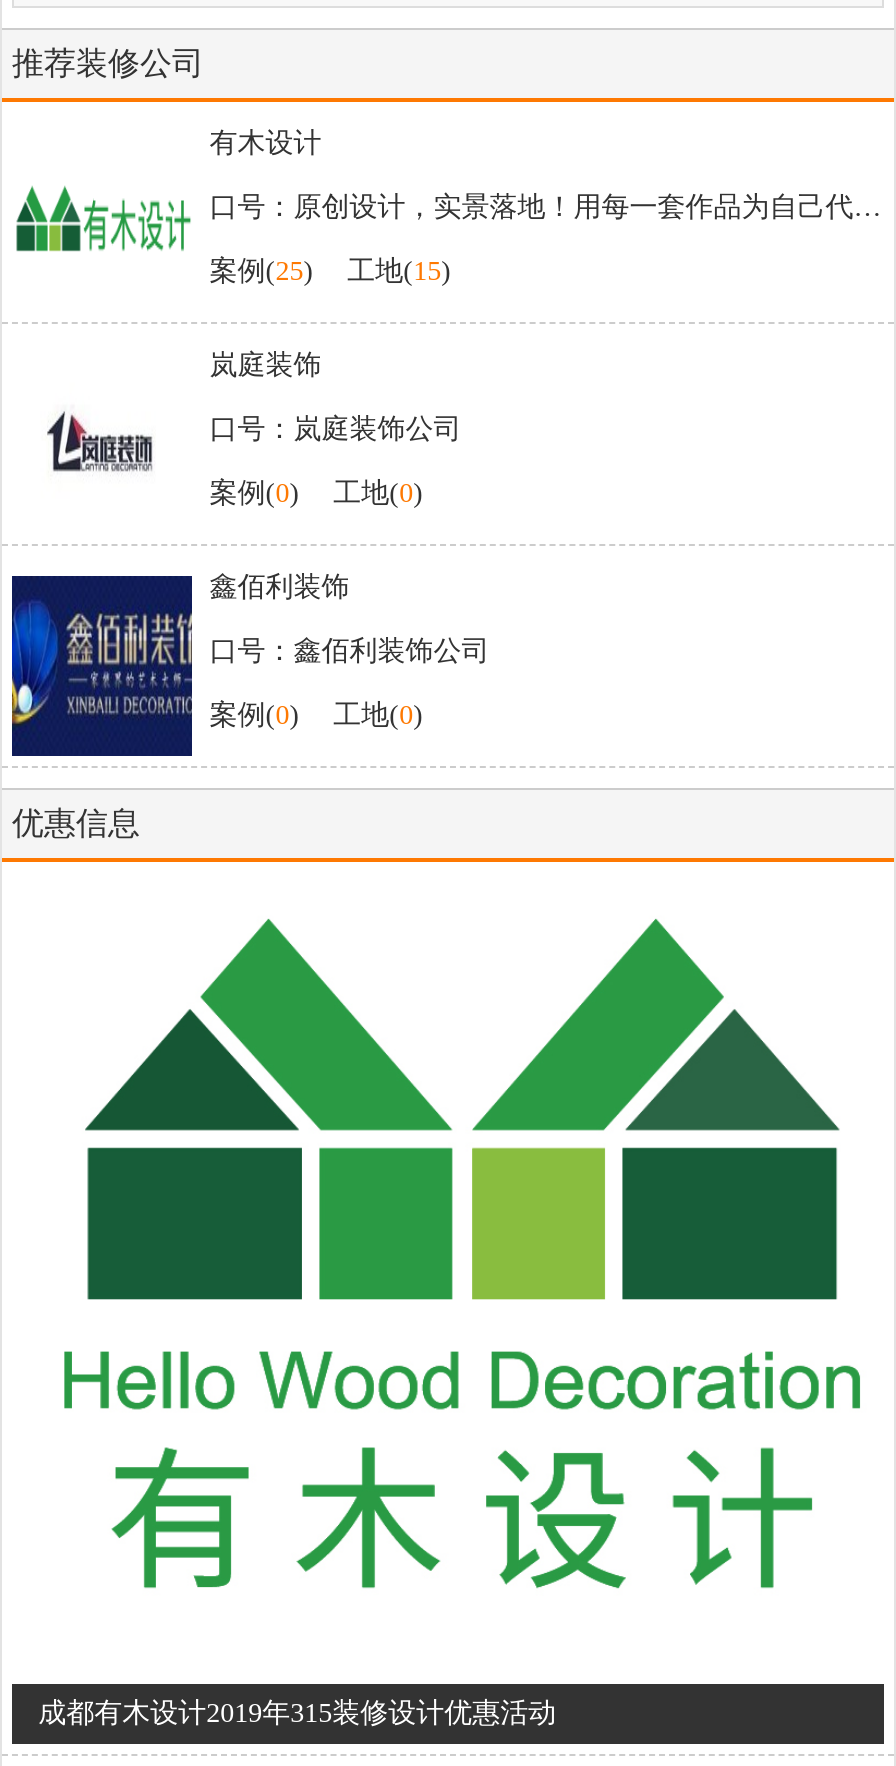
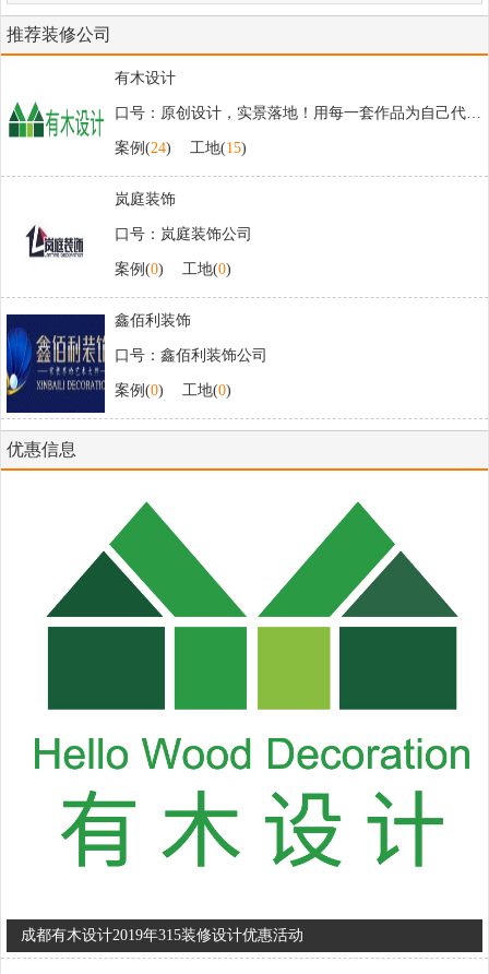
- 案例(25) 工地(15)
+ 案例(24) 工地(15)
